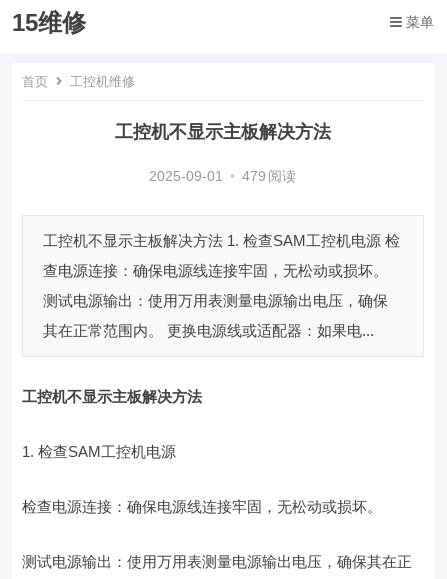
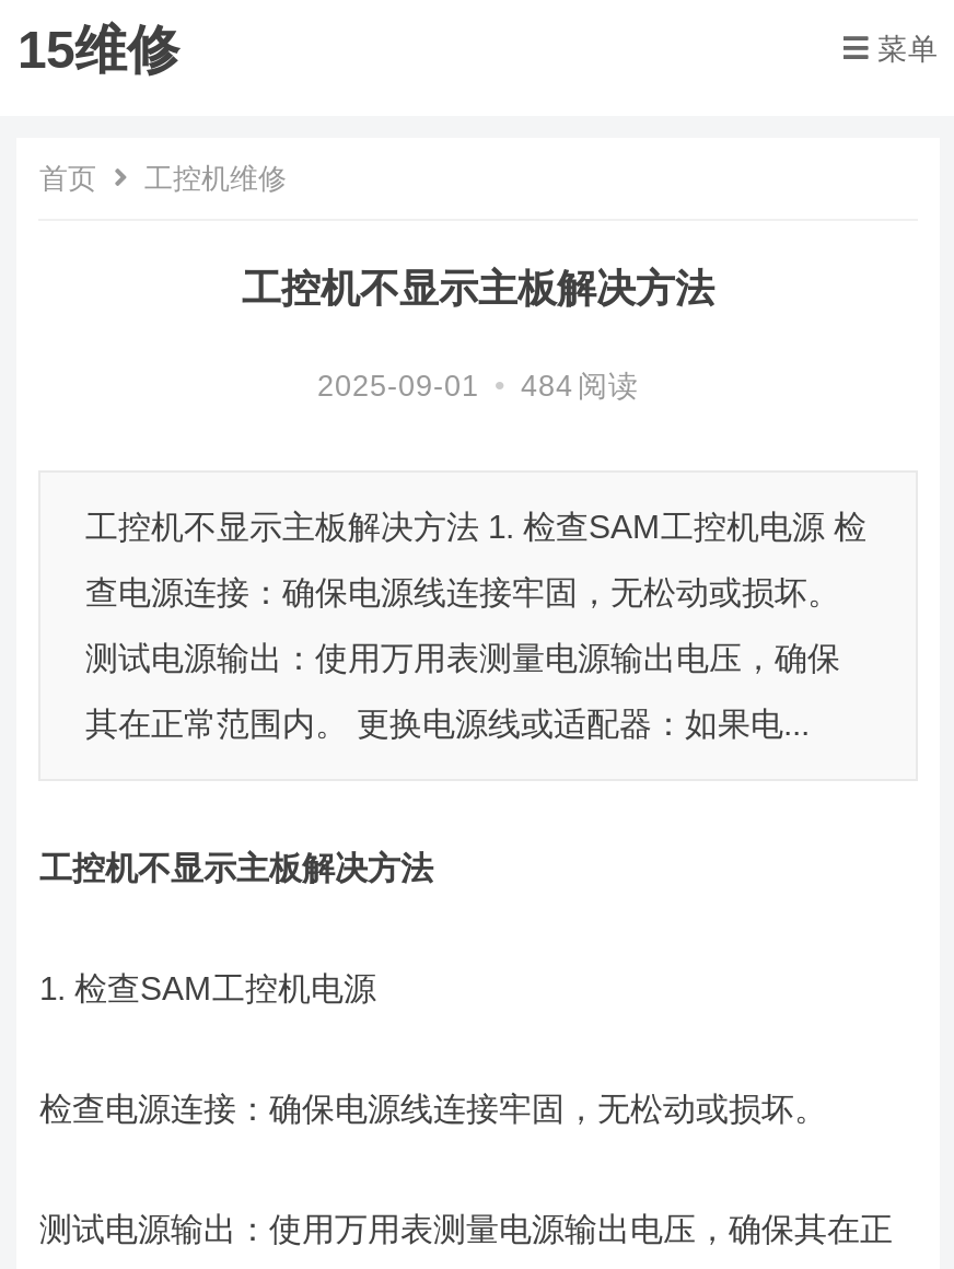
- 2025-09-01 • 479 阅读
+ 2025-09-01 • 484 阅读
